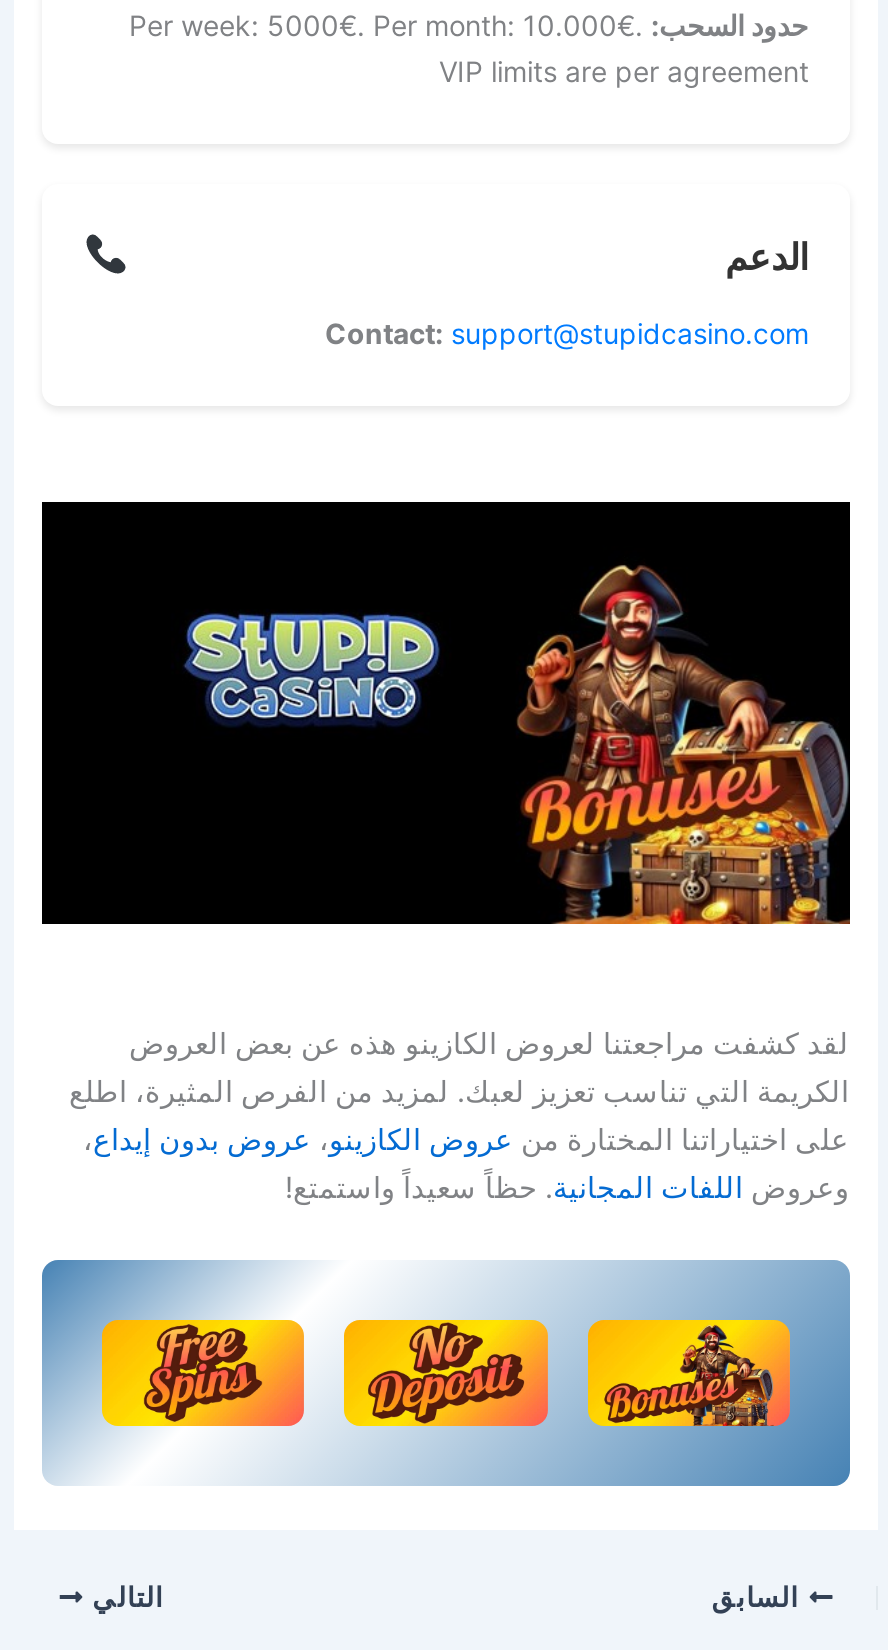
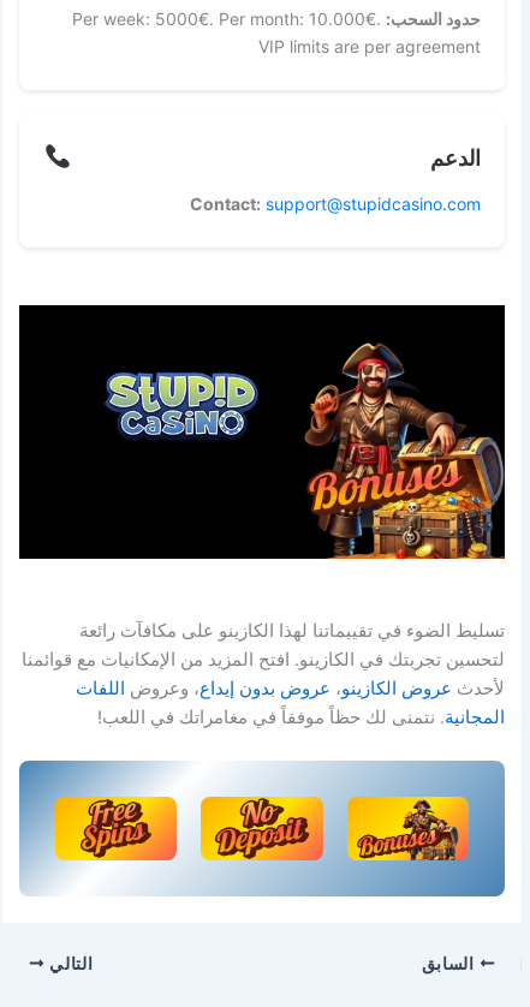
- لقد كشفت مراجعتنا لعروض الكازينو هذه عن بعض العروض
- الكريمة التي تناسب تعزيز لعبك. لمزيد من الفرص المثيرة، اطلع
- على اختياراتنا المختارة من عروض الكازينو ، عروض بدون إيداع،
- وعروض اللفات المجانية. حظاً سعيداً واستمتع!
+ تسليط الضوء في تقييماتنا لهذا الكازينو على مكافآت رائعة
+ لتحسين تجربتك في الكازينو. افتح المزيد من الإمكانيات مع قوائمنا
+ لأحدث عروض الكازينو ، عروض بدون إيداع ، وعروض اللفات
+ المجانية. نتمنى لك حظاً موفقاً في مغامراتك في اللعب!
